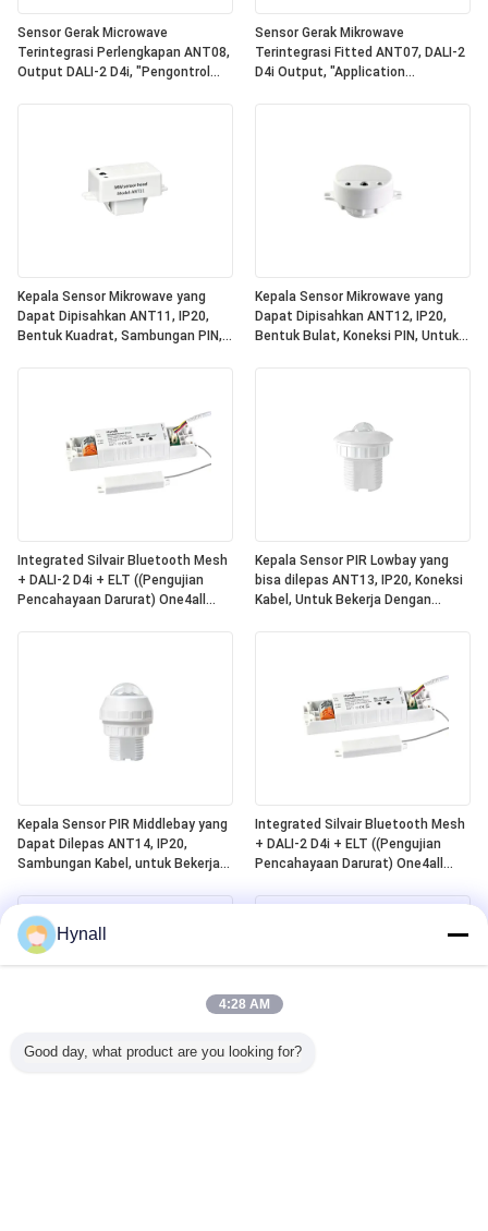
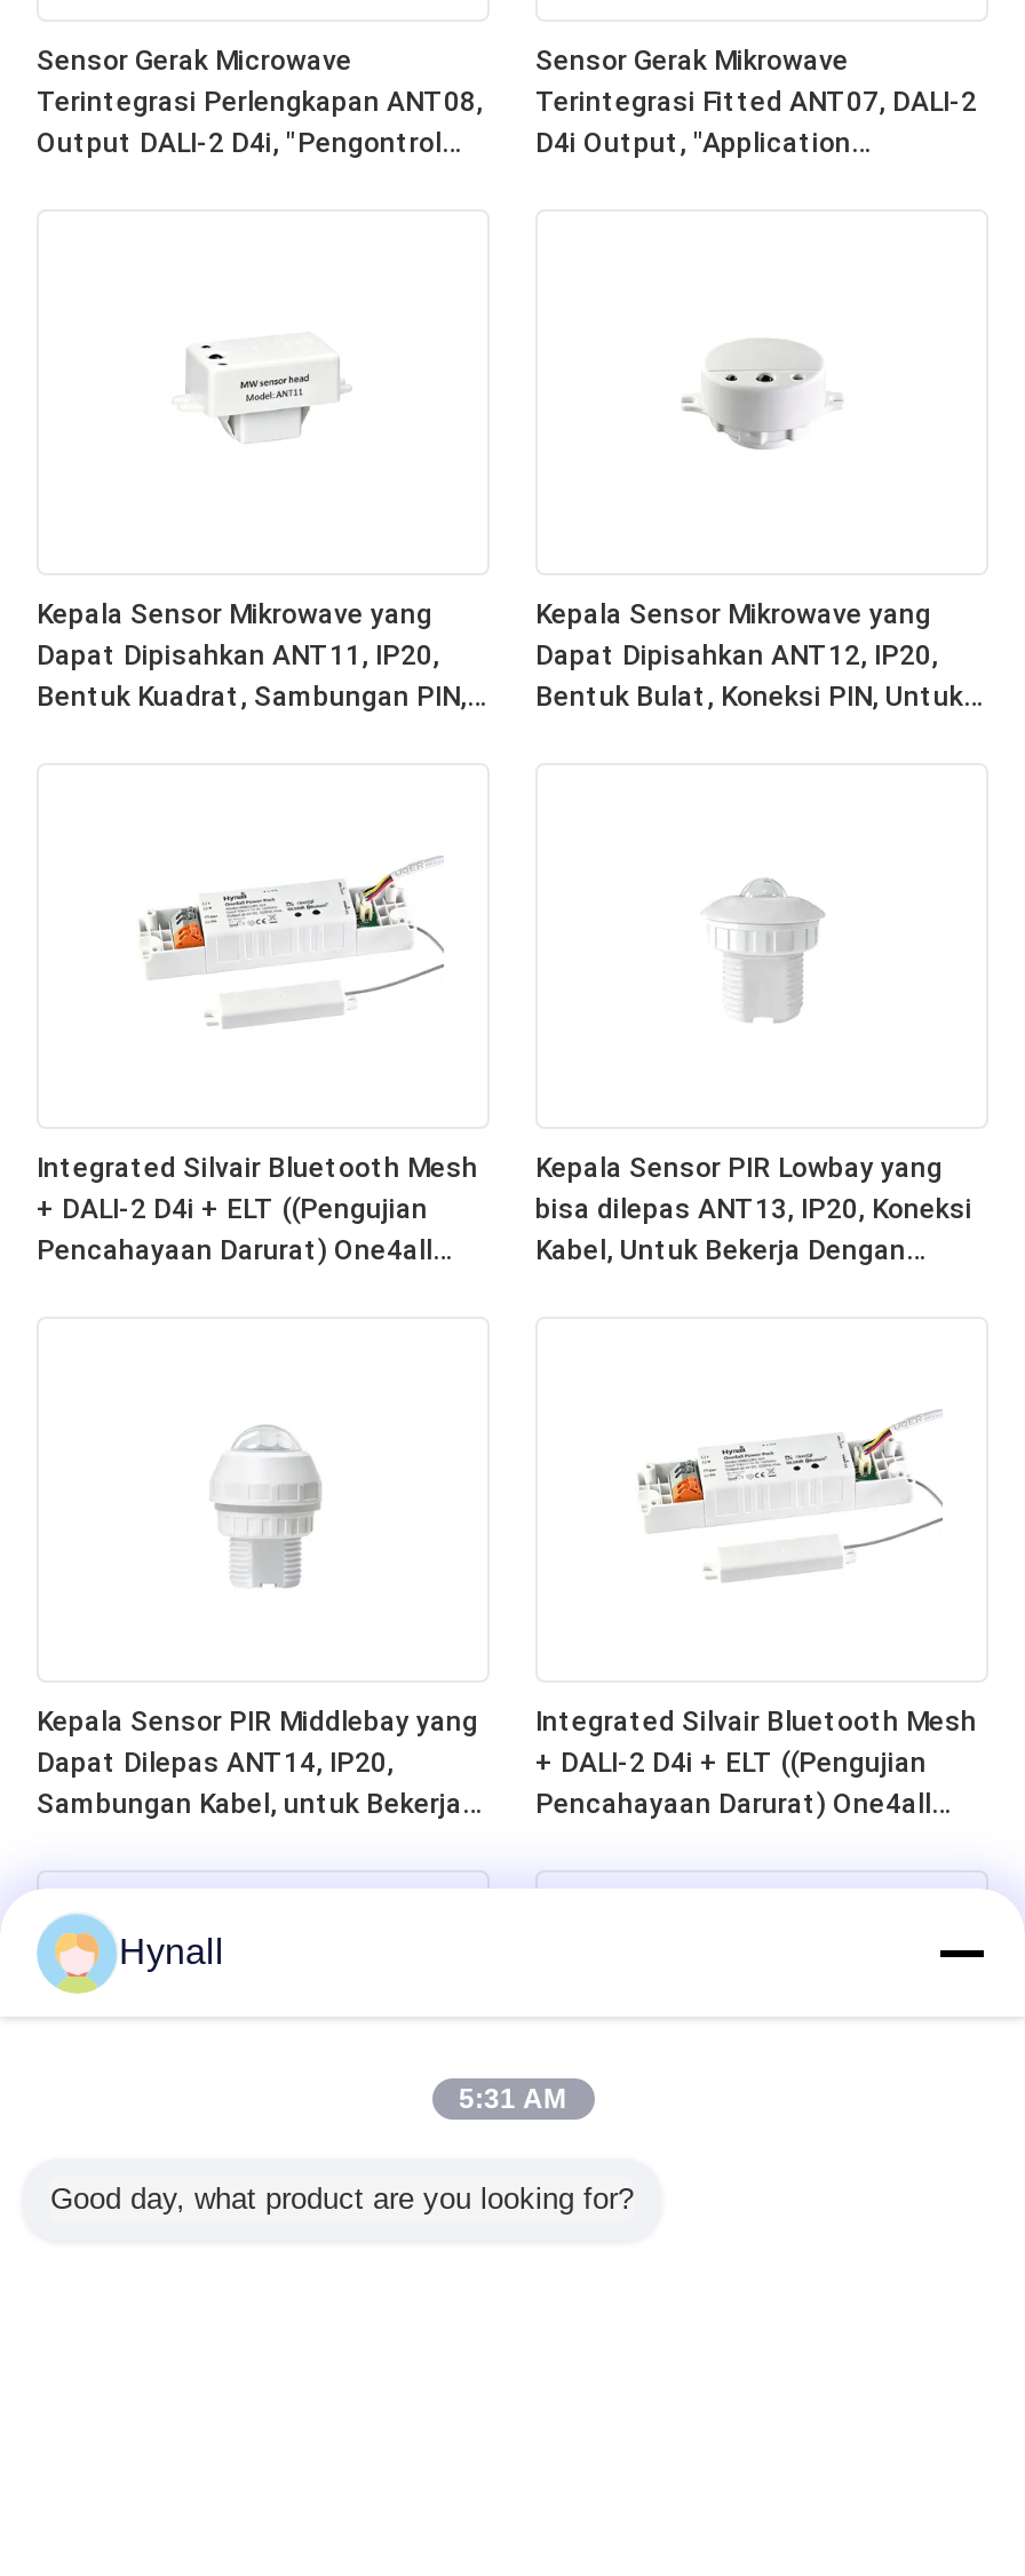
- 4:28 AM
+ 5:31 AM
